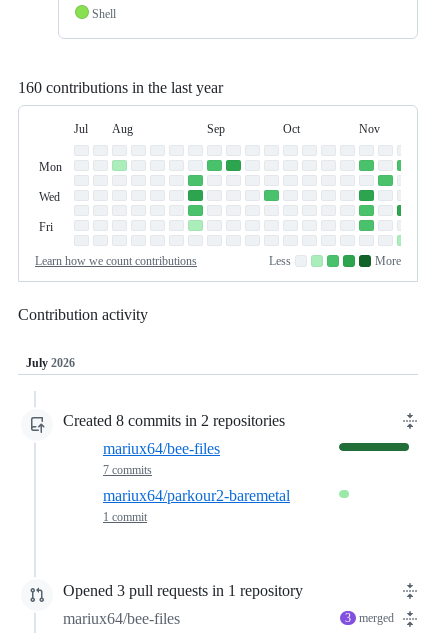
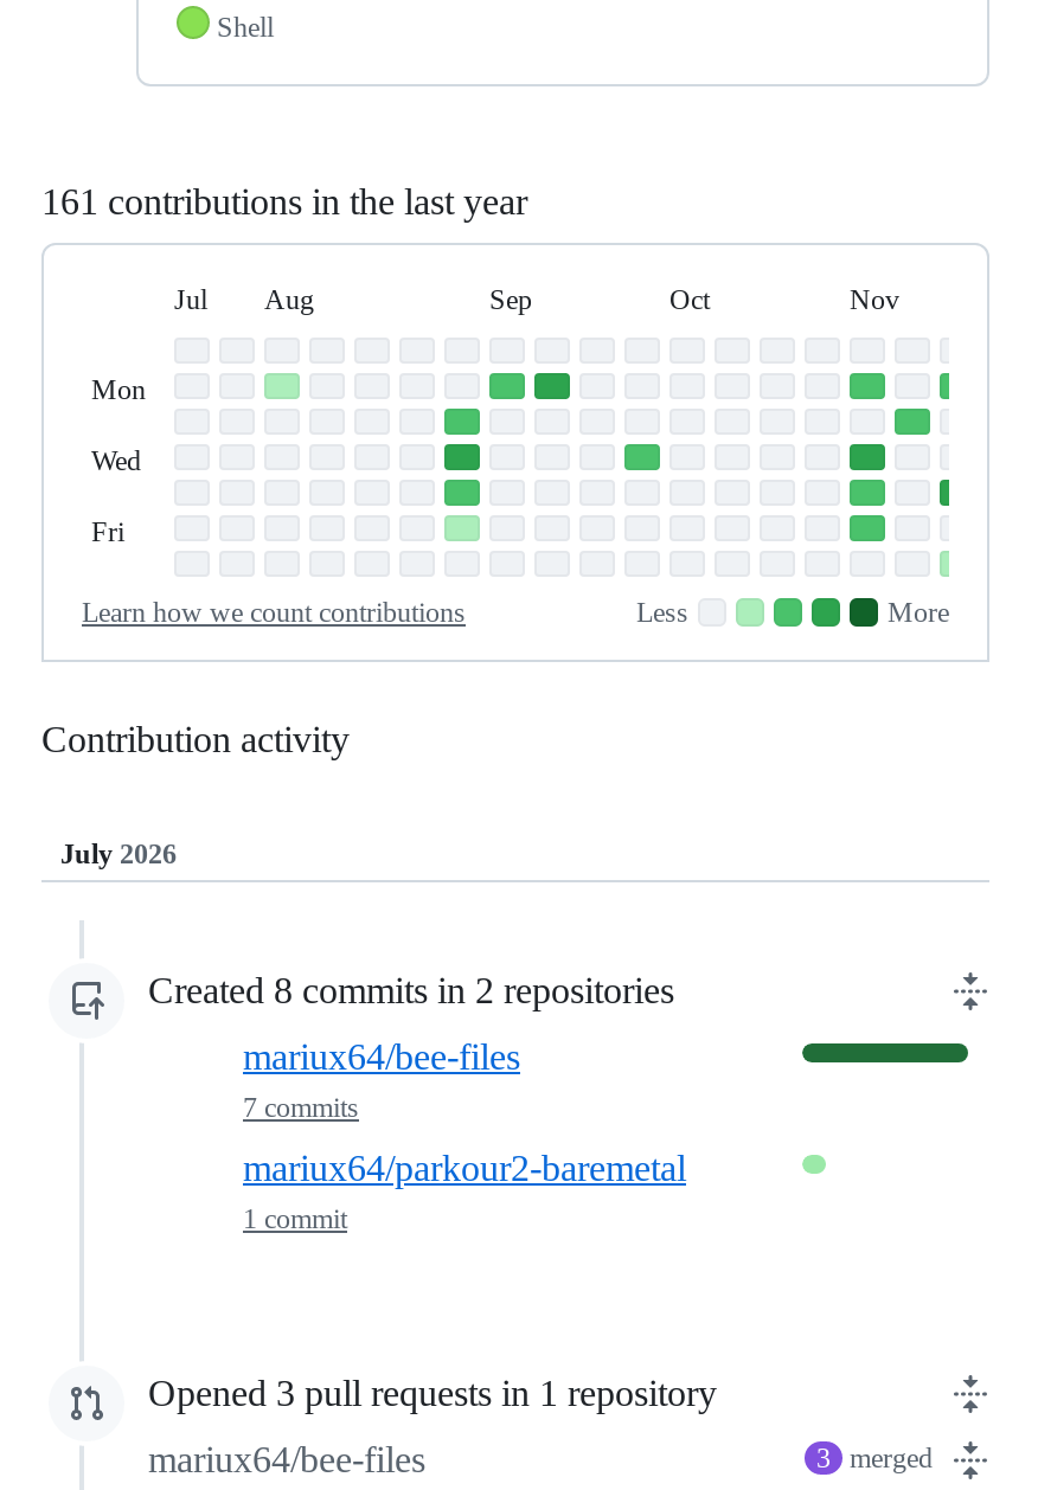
- 160 contributions in the last year
+ 161 contributions in the last year
